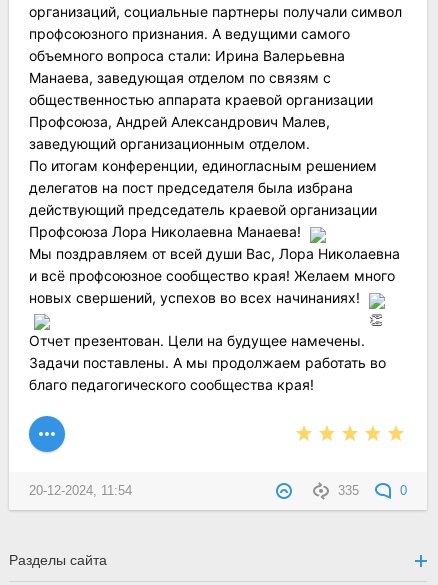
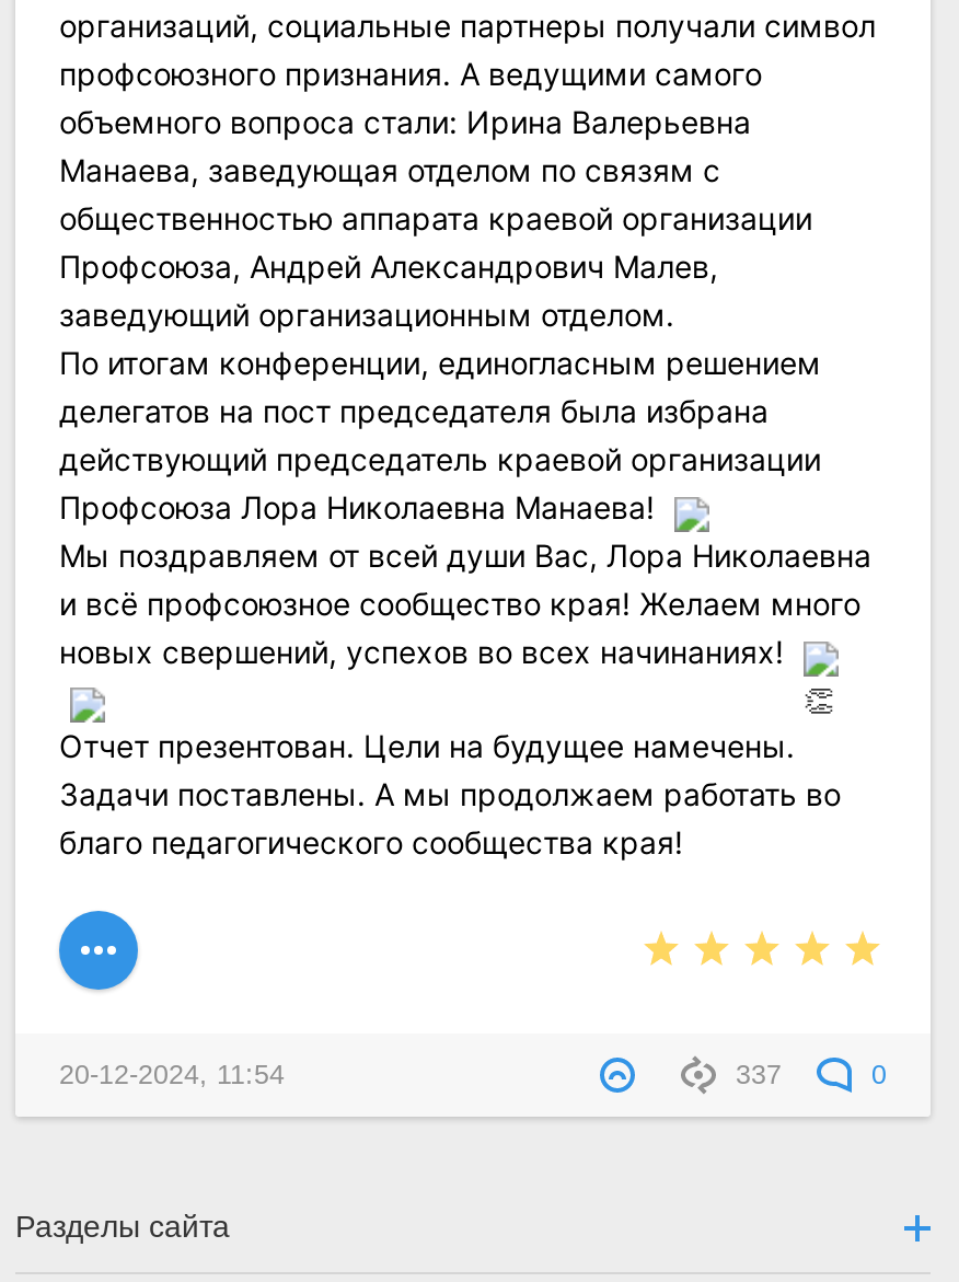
- 335
+ 337
